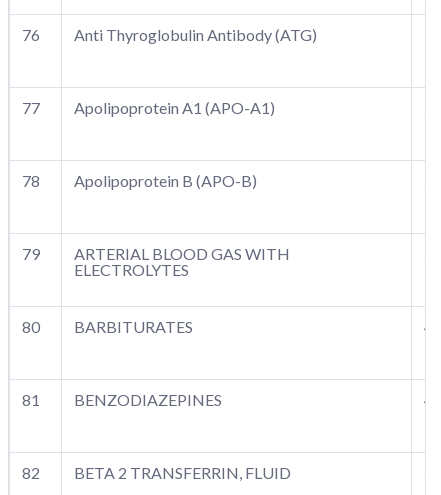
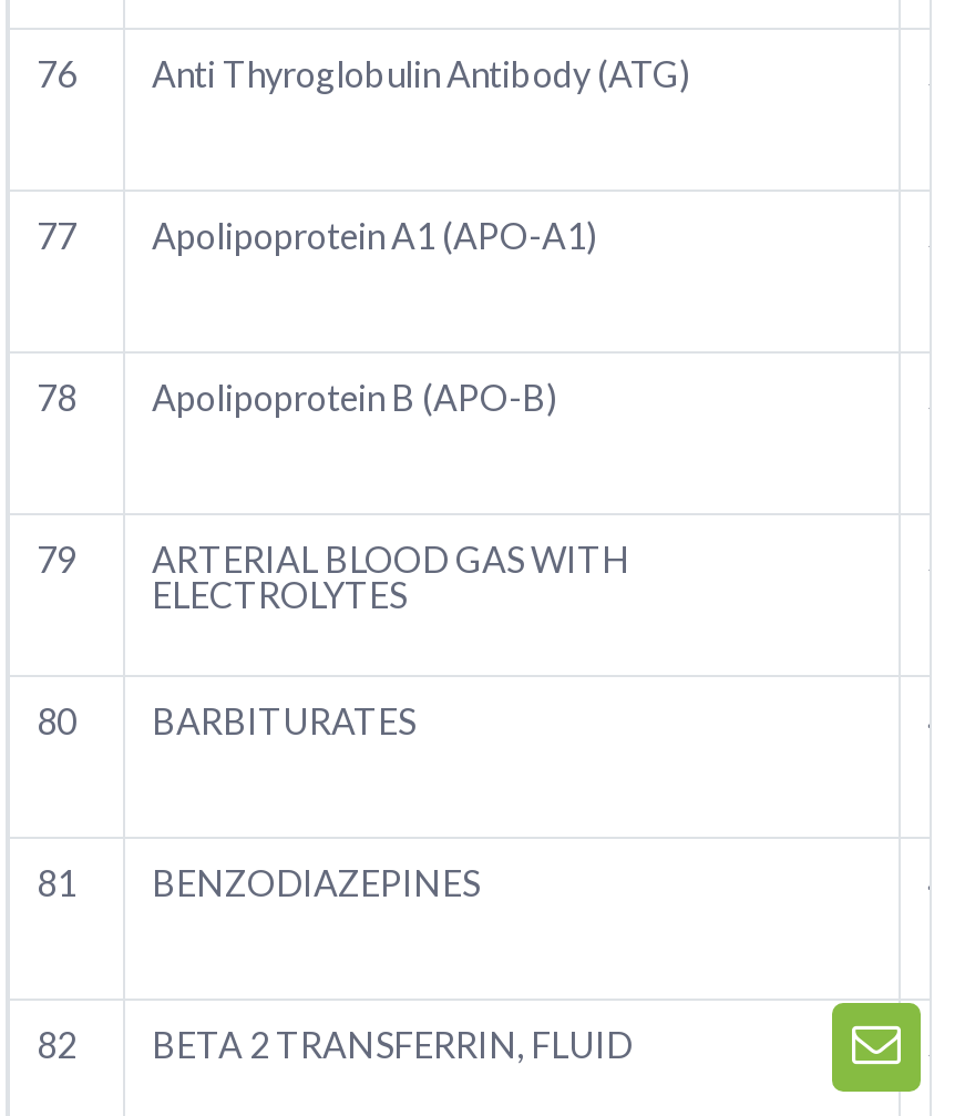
+ [image]
